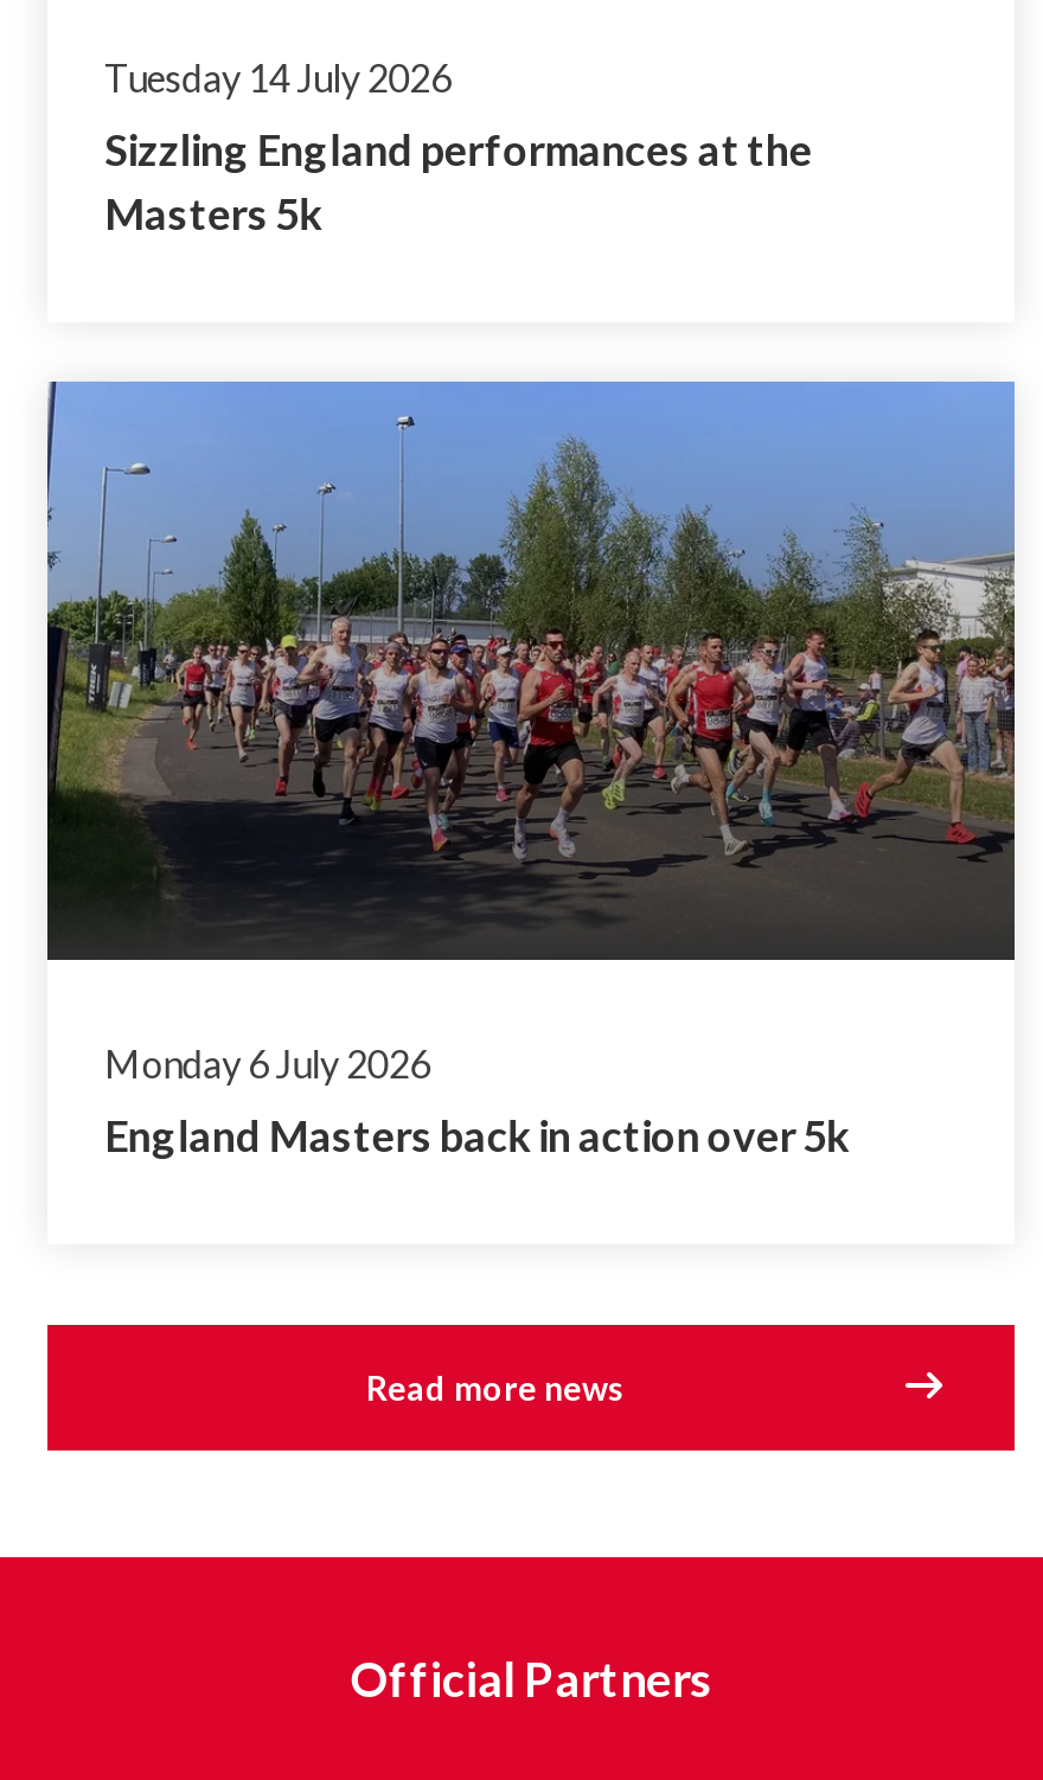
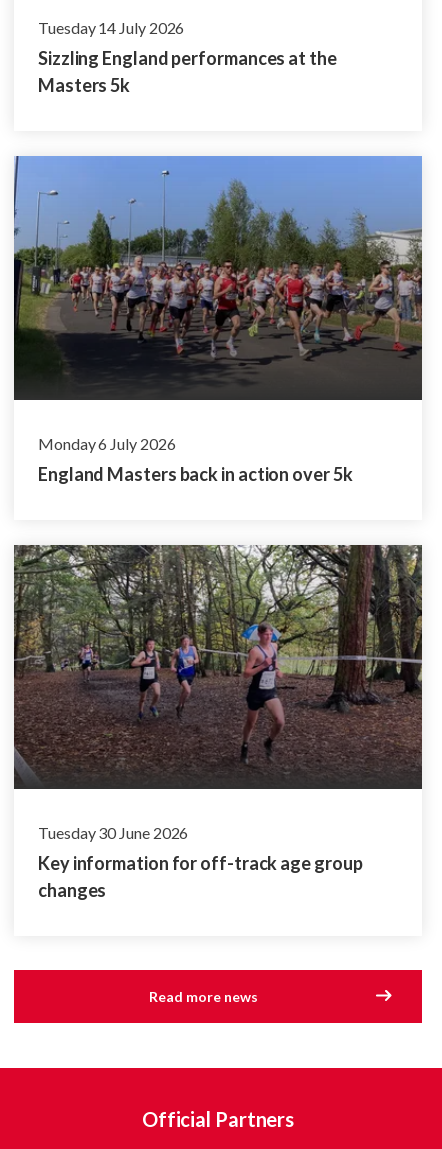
+ [image]
+ Tuesday 30 June 2026
+ Key information for off-track age group
+ changes
